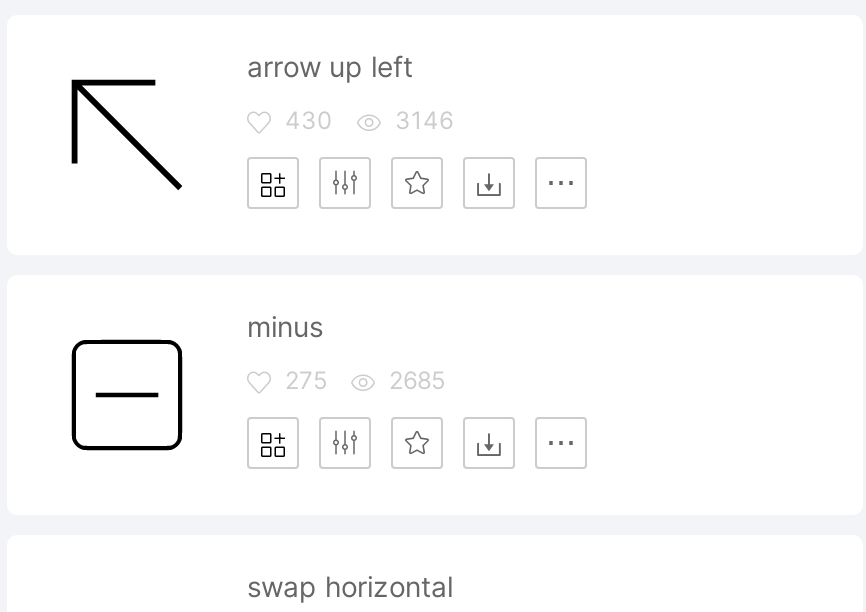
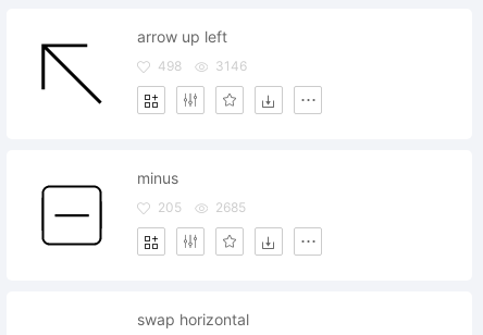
- 430
+ 498

- 275
+ 205
